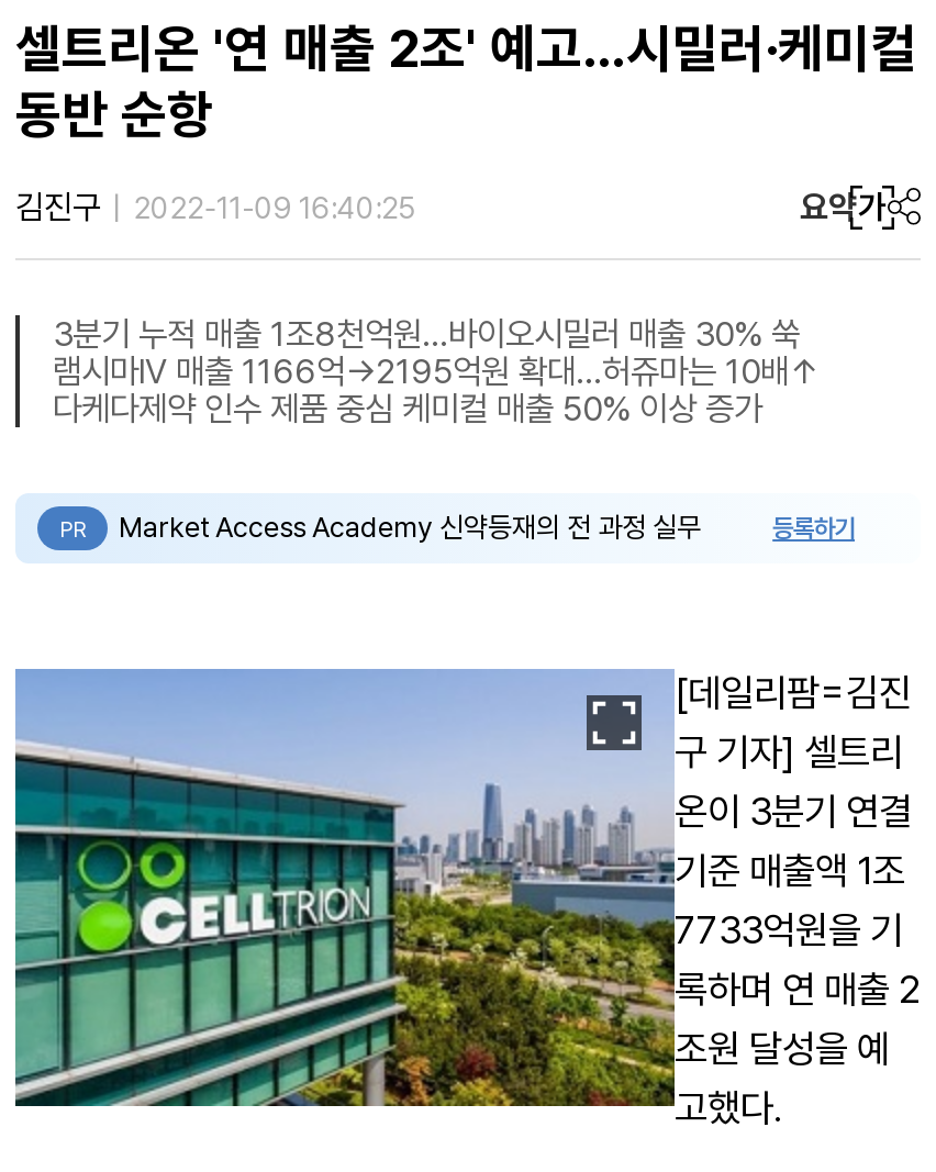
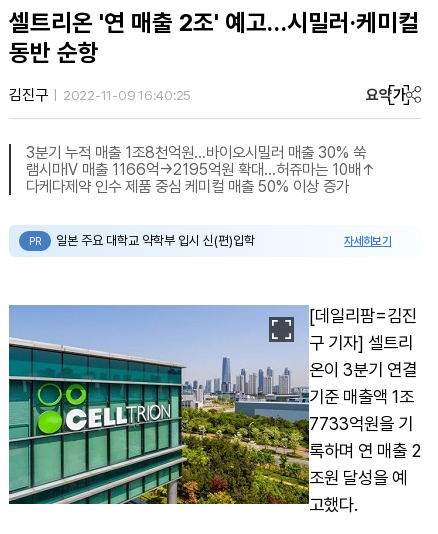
- Market Access Academy 신약등재의 전 과정 실무
- 등록하기
+ 일본 주요 대학교 약학부 입시 신(편)입학
+ 자세히보기
